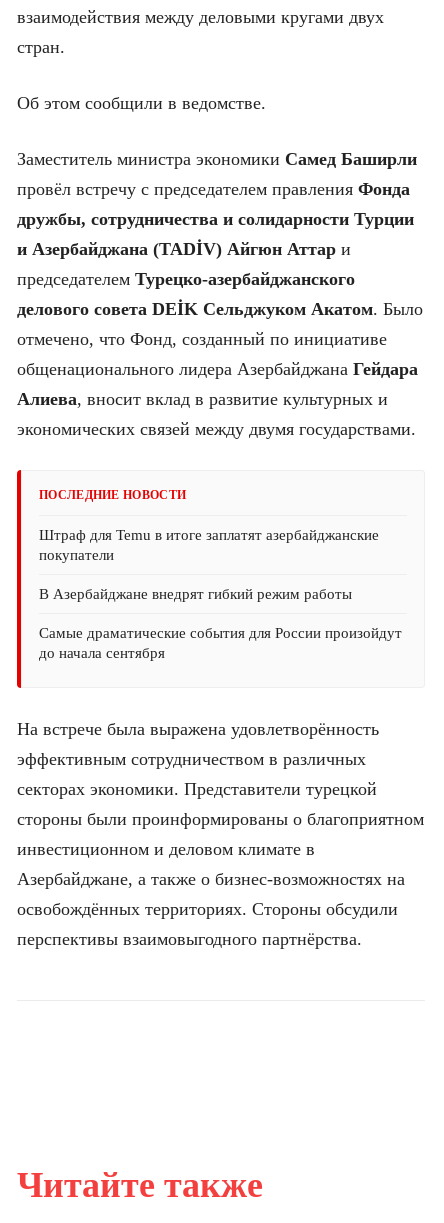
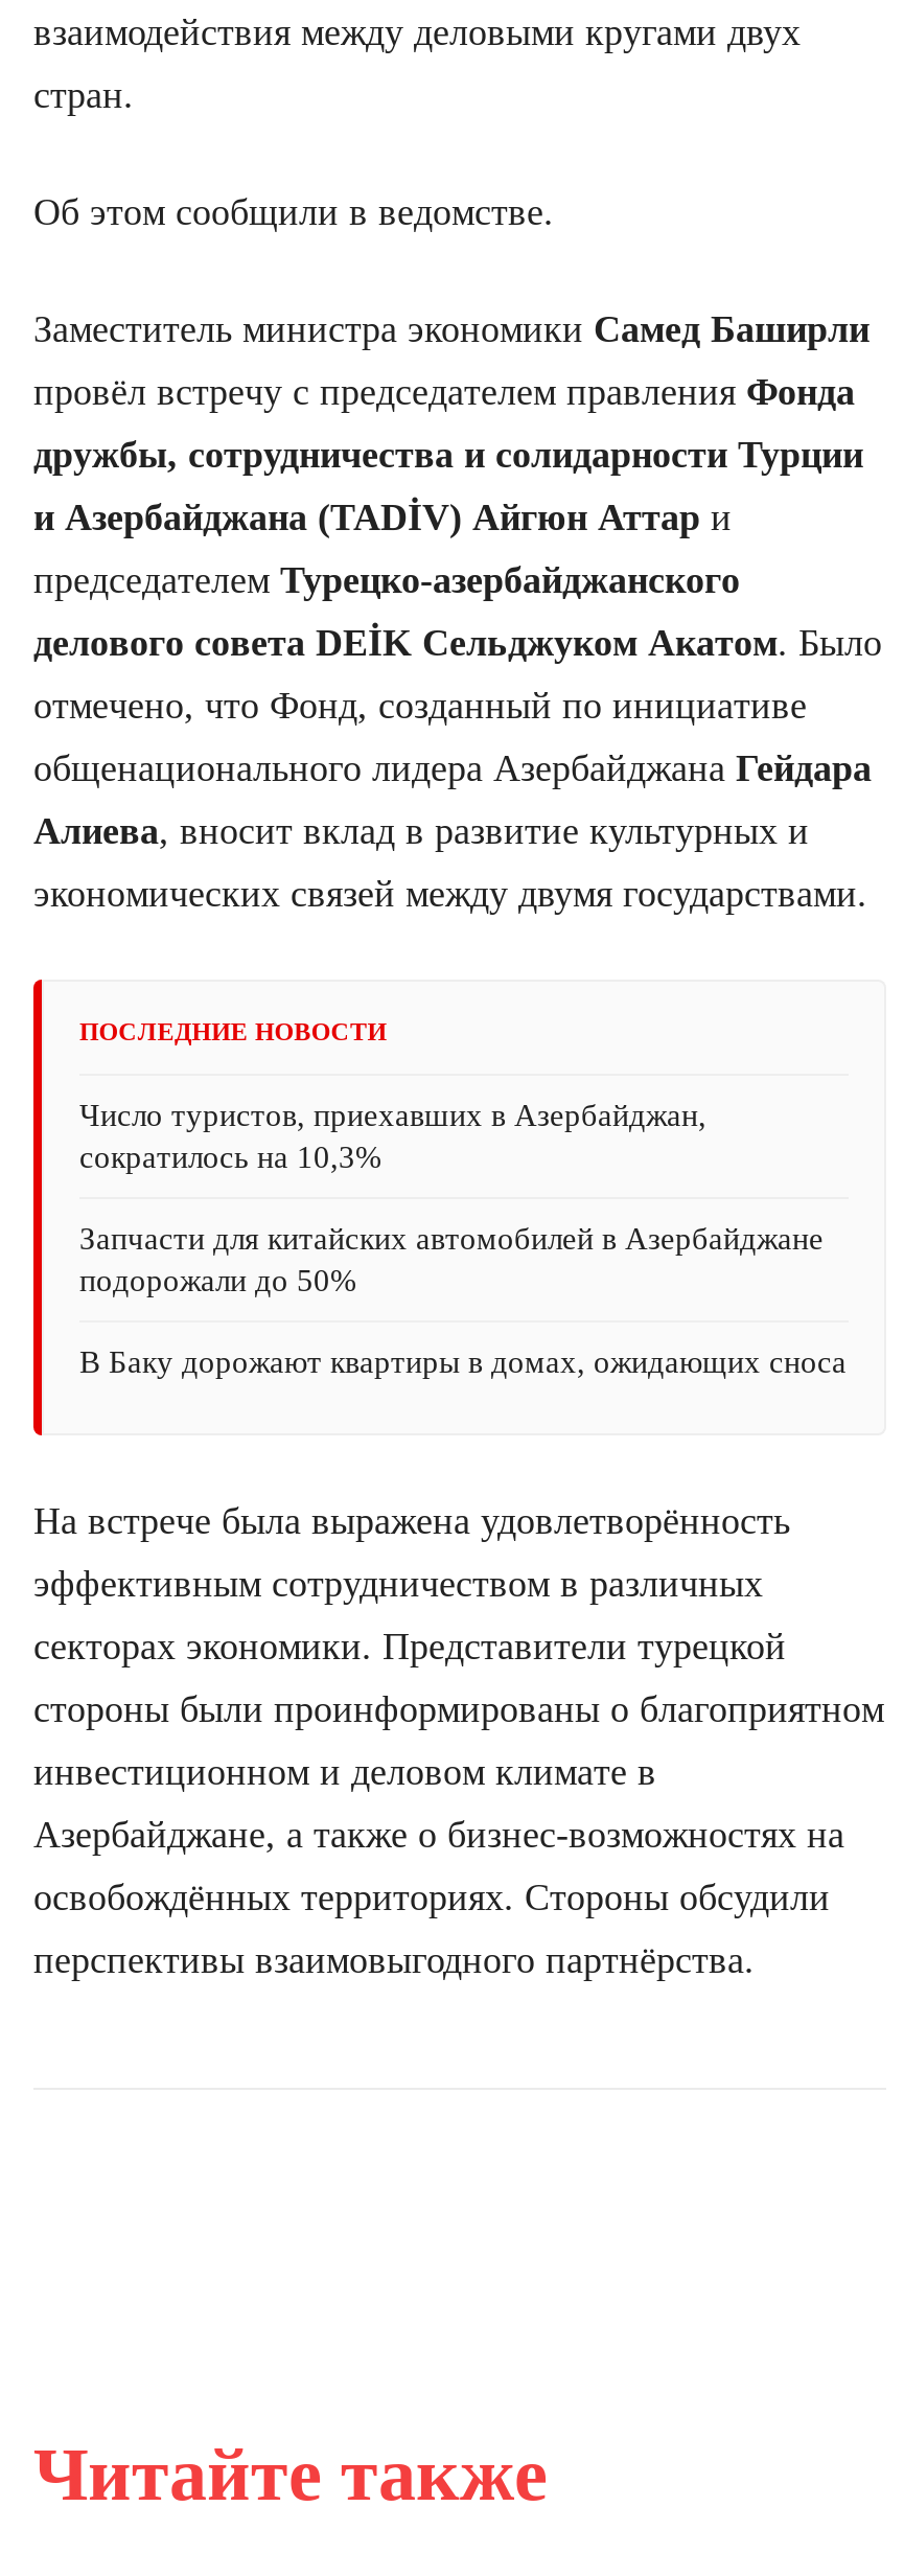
- Штраф для Temu в итоге заплатят азербайджанские
- покупатели
+ Число туристов, приехавших в Азербайджан,
+ сократилось на 10,3%

- В Азербайджане внедрят гибкий режим работы
+ Запчасти для китайских автомобилей в Азербайджане
+ подорожали до 50%

- Самые драматические события для России произойдут
- до начала сентября
+ В Баку дорожают квартиры в домах, ожидающих сноса
